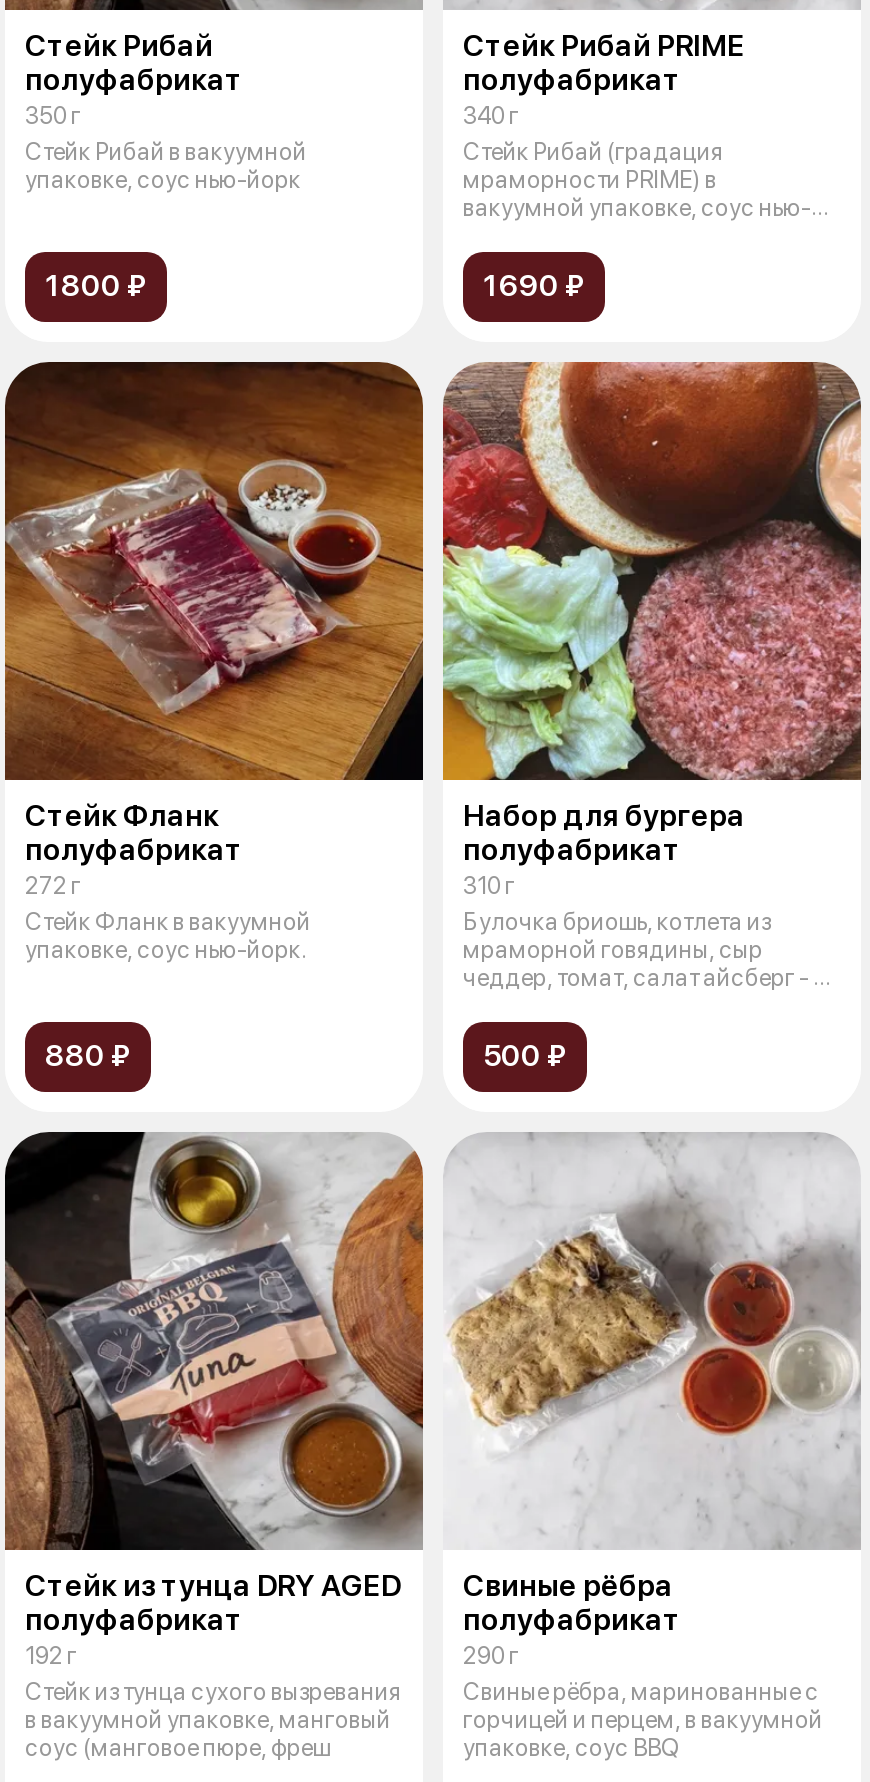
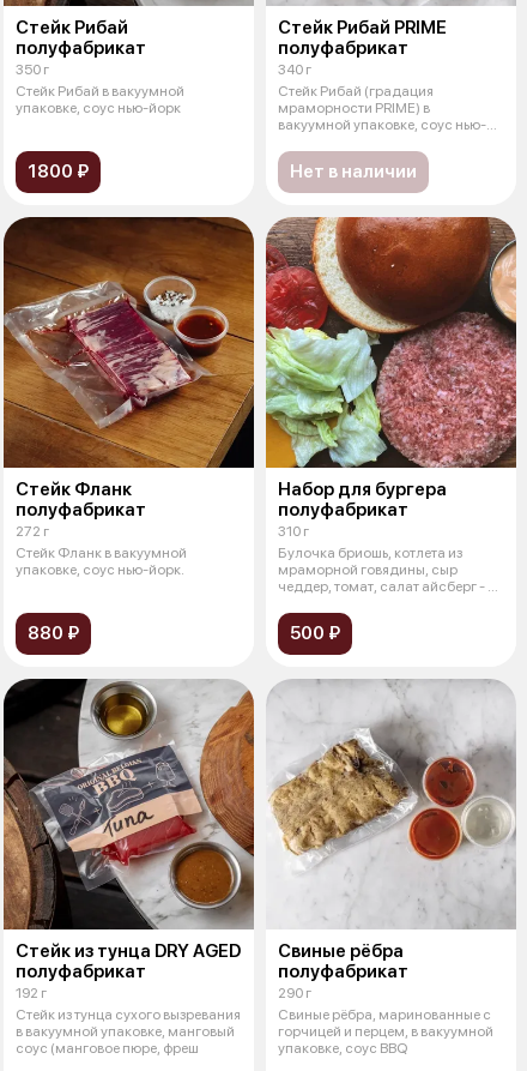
- 1690 ₽
+ Нет в наличии
